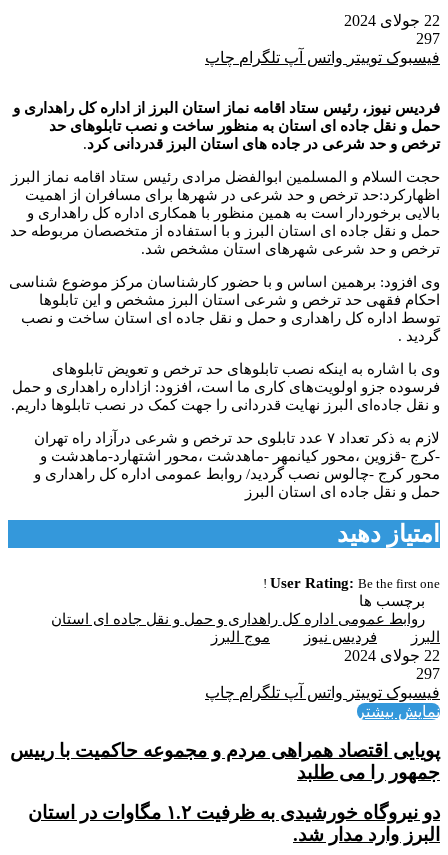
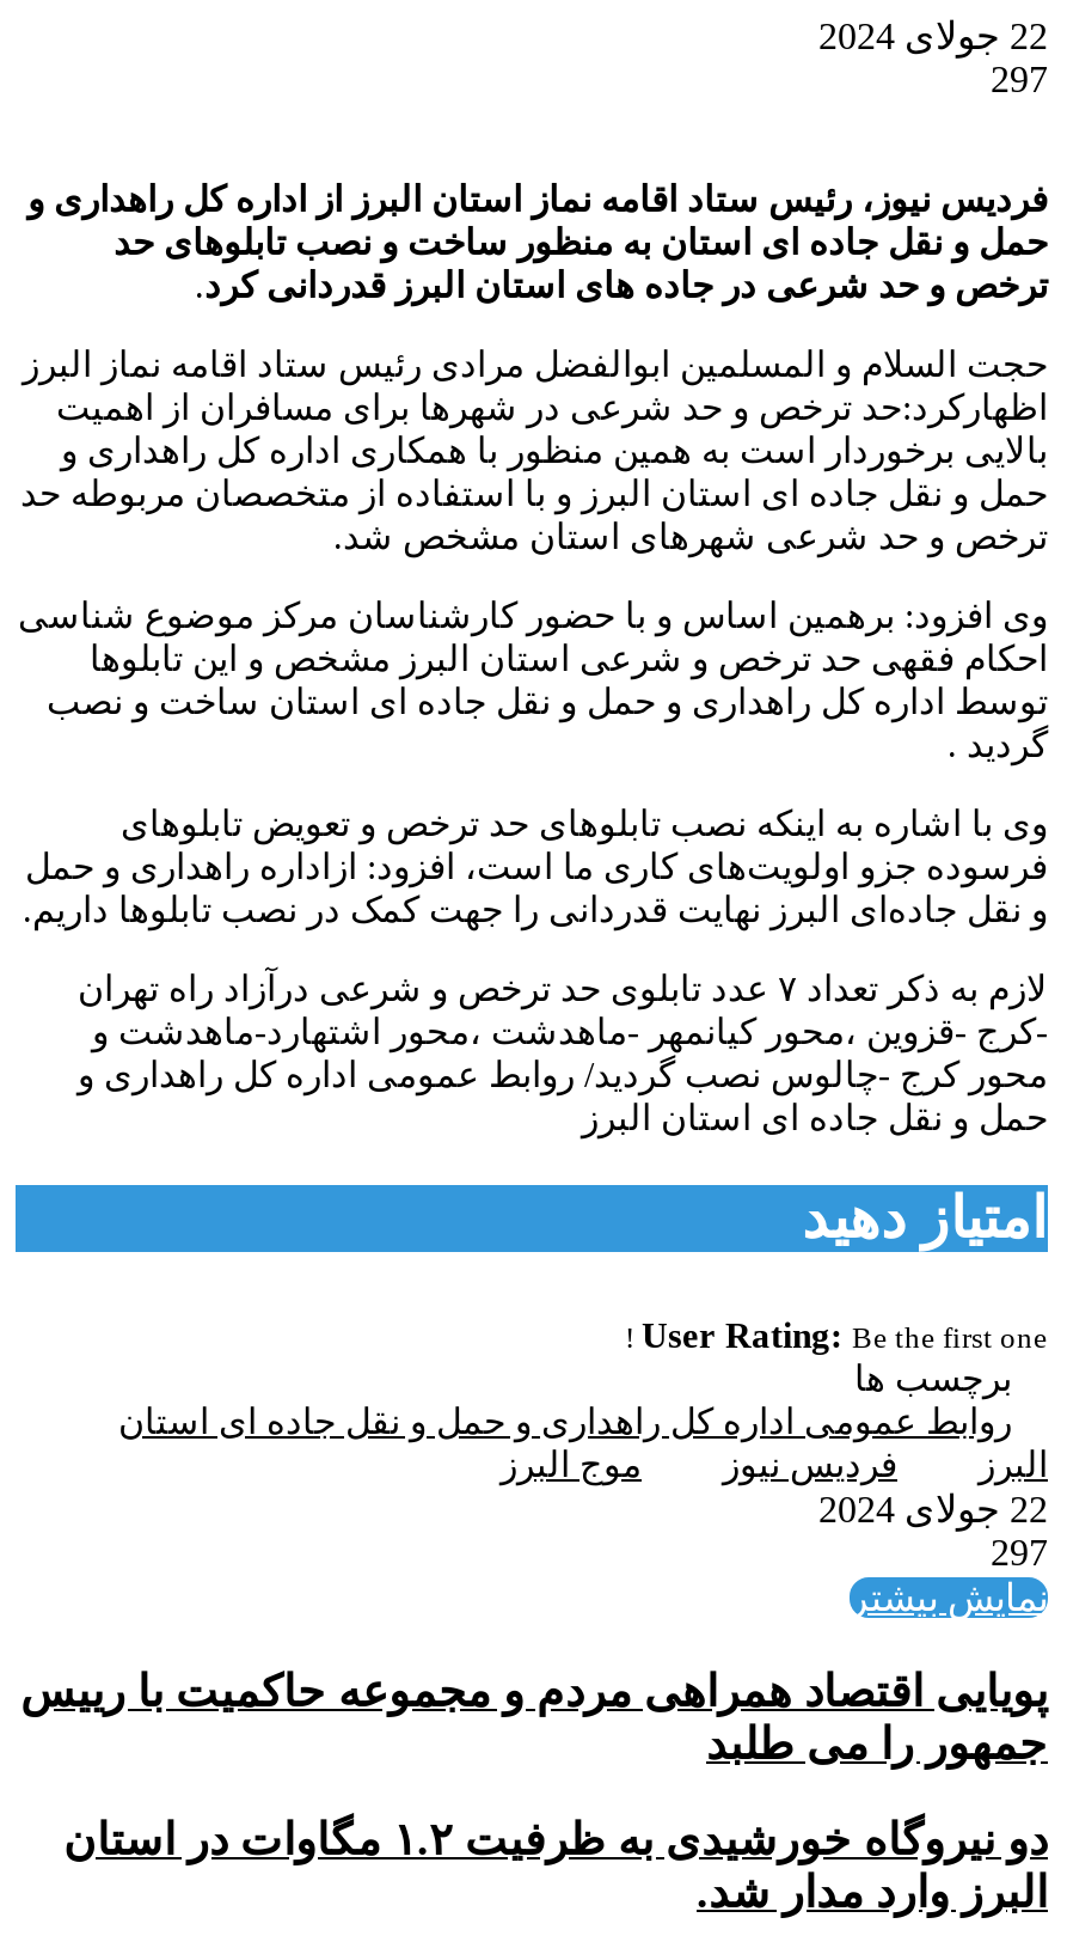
- فیسبوک توییتر واتس آپ تلگرام چاپ

- فیسبوک توییتر واتس آپ تلگرام چاپ
